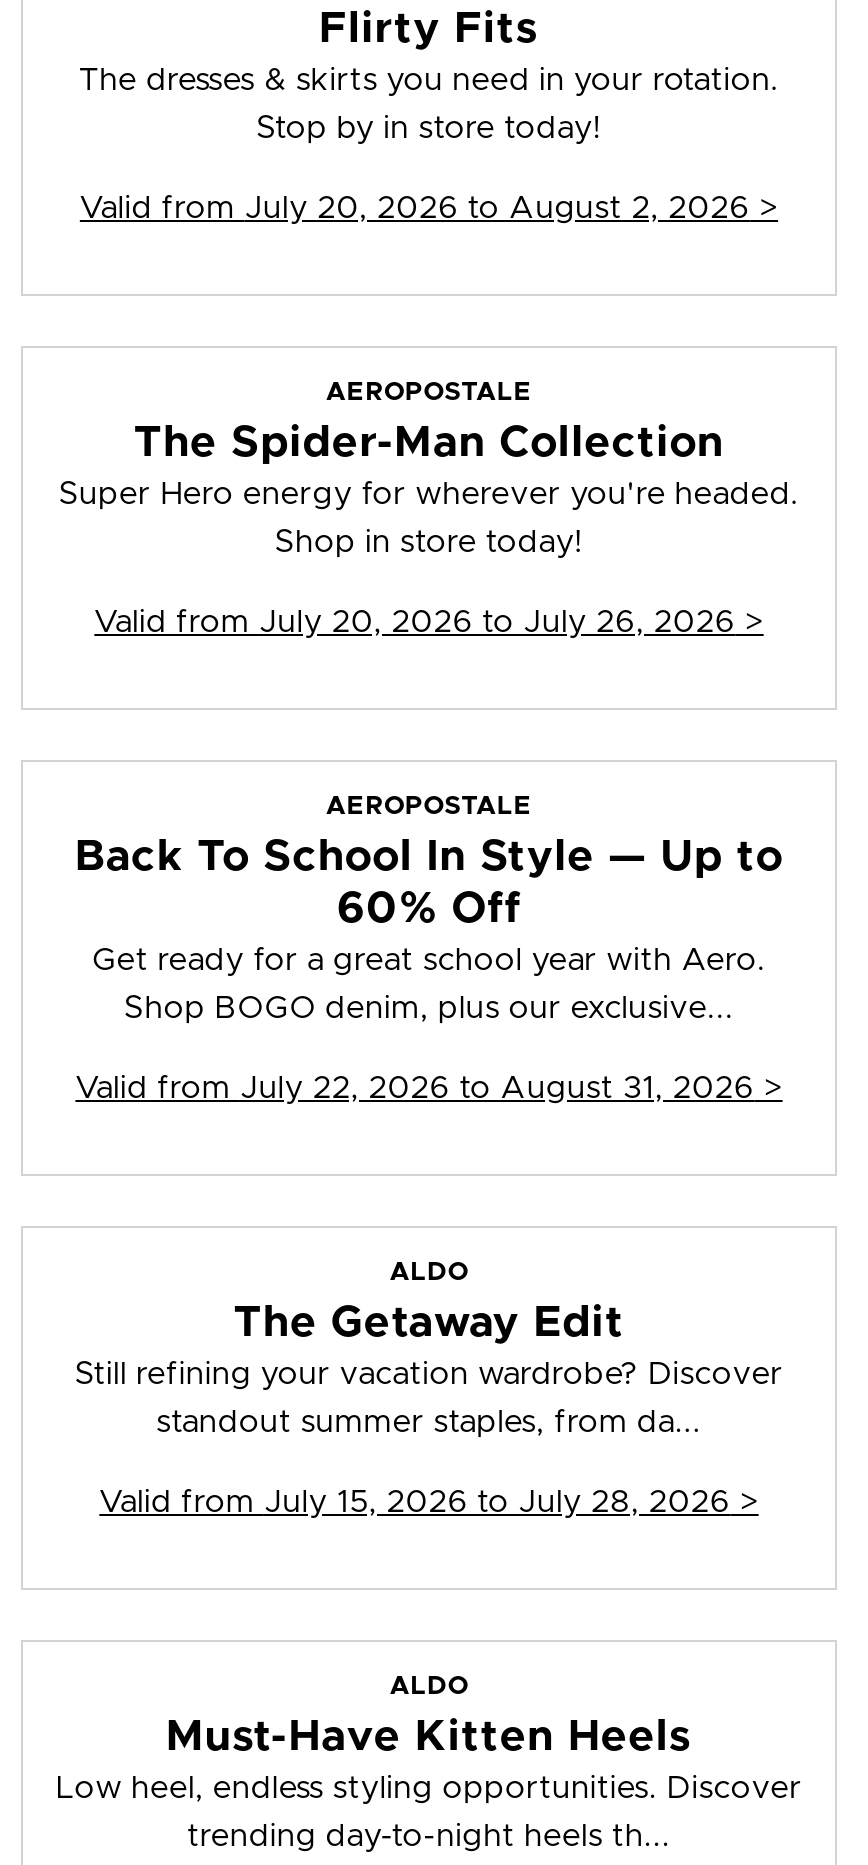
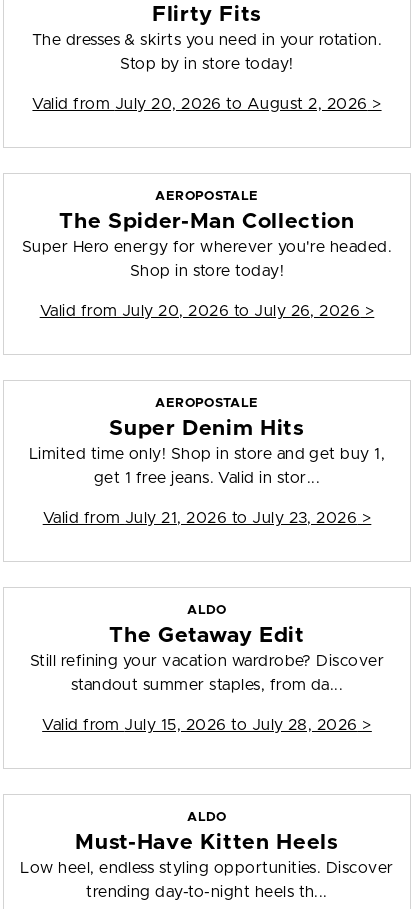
- Back To School In Style — Up to
- 60% Off
- Get ready for a great school year with Aero.
+ Super Denim Hits
+ Limited time only! Shop in store and get buy 1,

- Shop BOGO denim, plus our exclusive...
+ get 1 free jeans. Valid in stor...

- Valid from July 22, 2026 to August 31, 2026 >
+ Valid from July 21, 2026 to July 23, 2026 >
